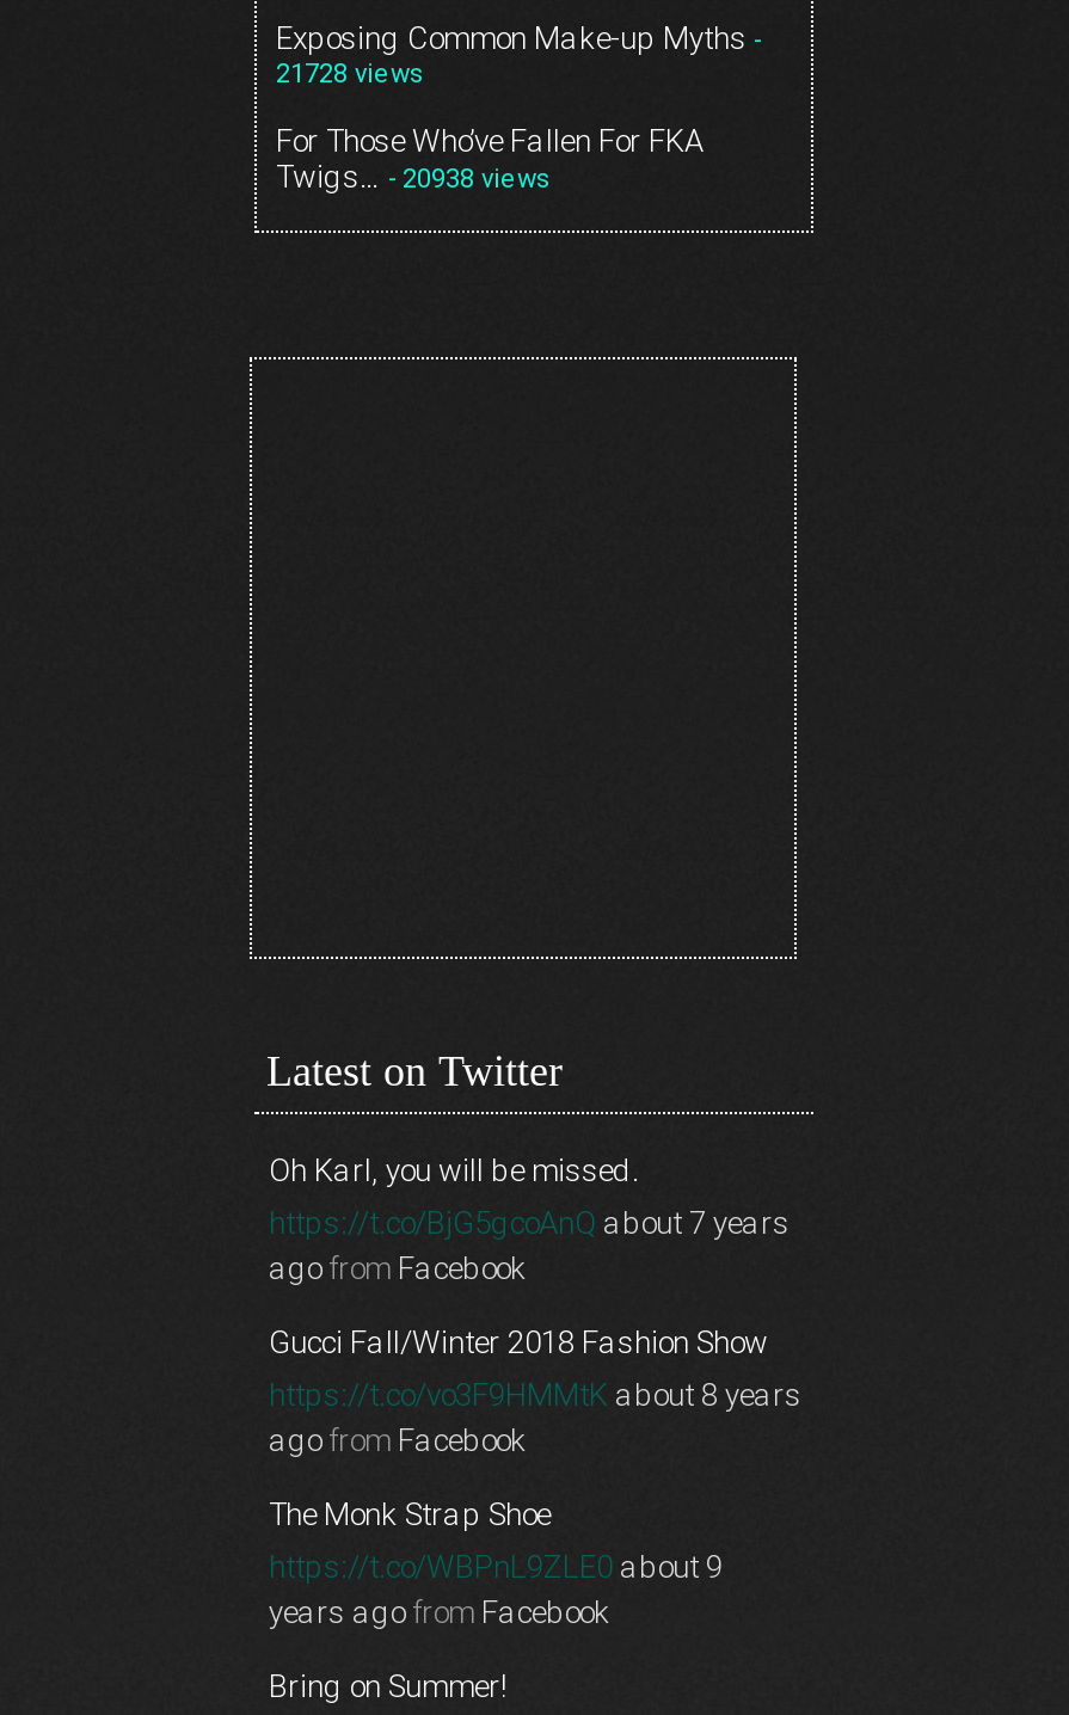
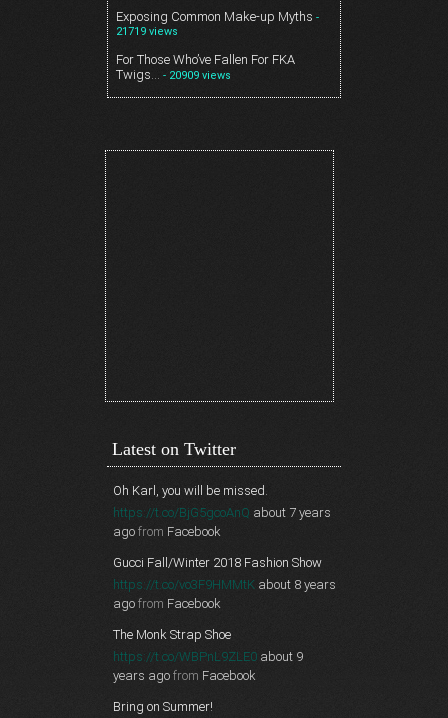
- 21728 views
+ 21719 views

- Twigs… - 20938 views
+ Twigs… - 20909 views
